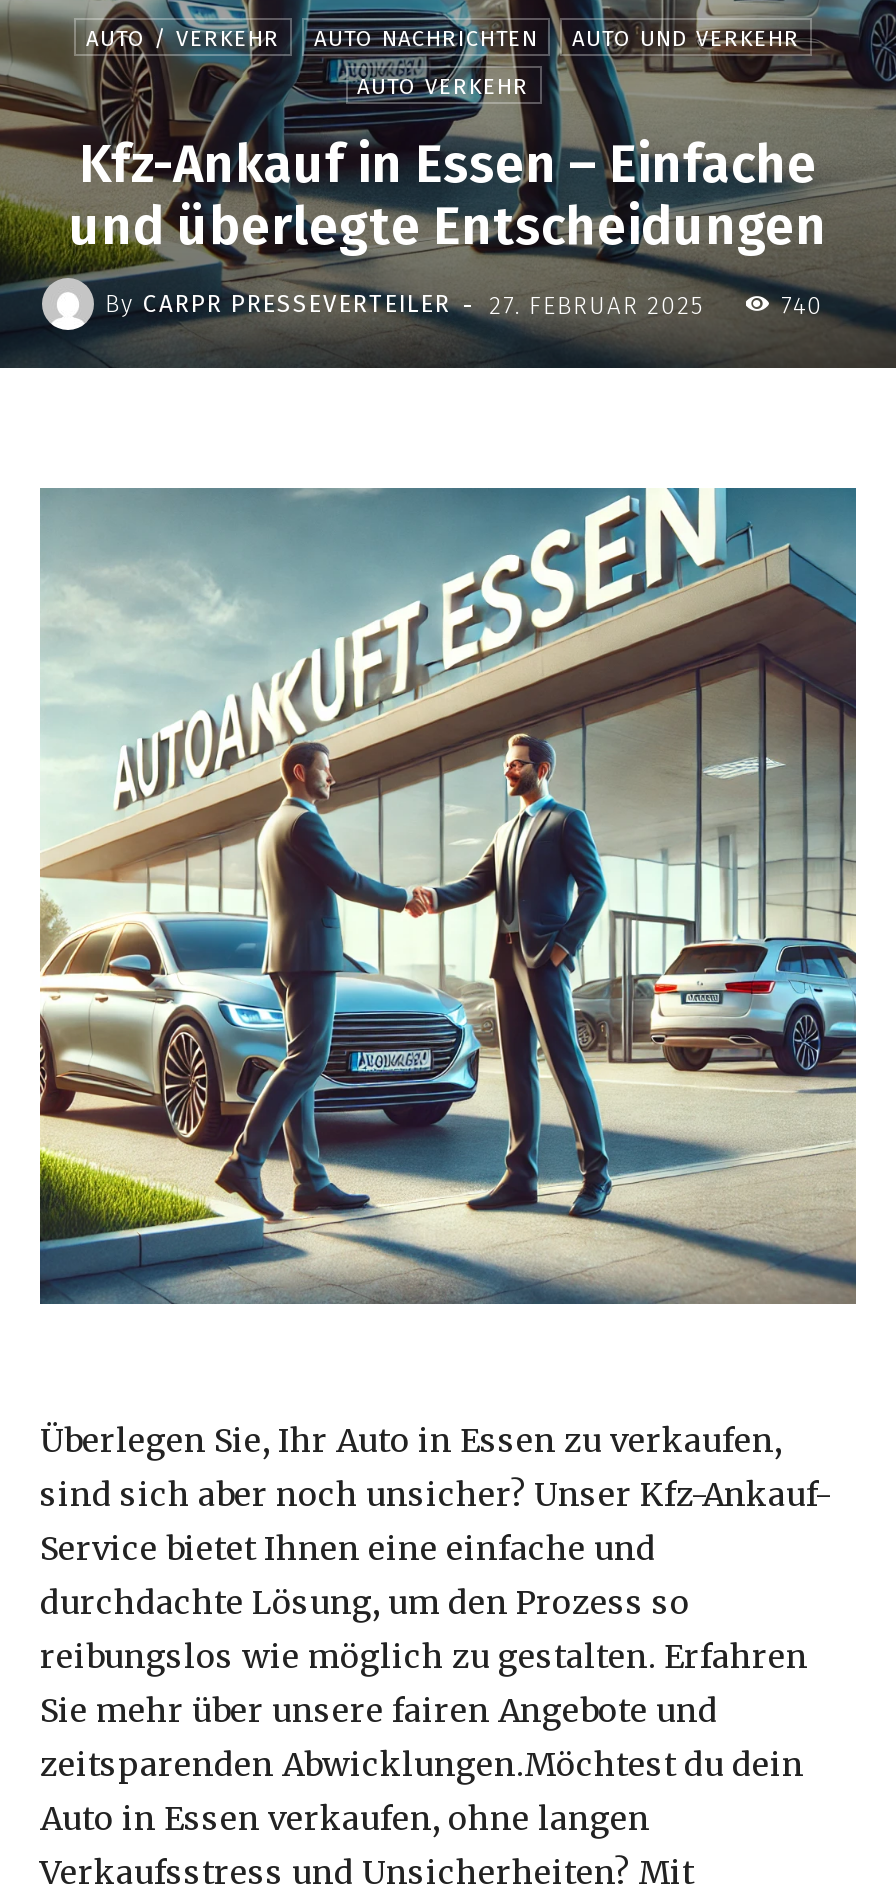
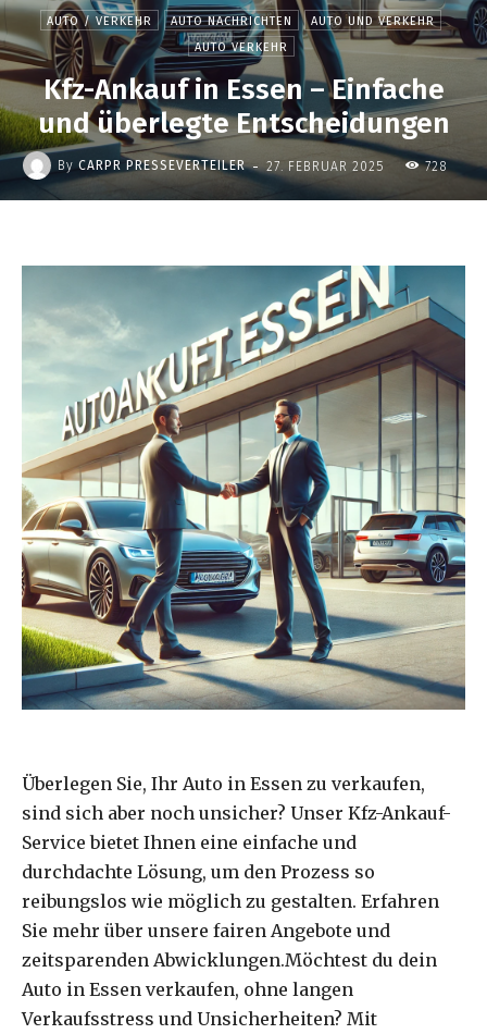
- 740
+ 728
